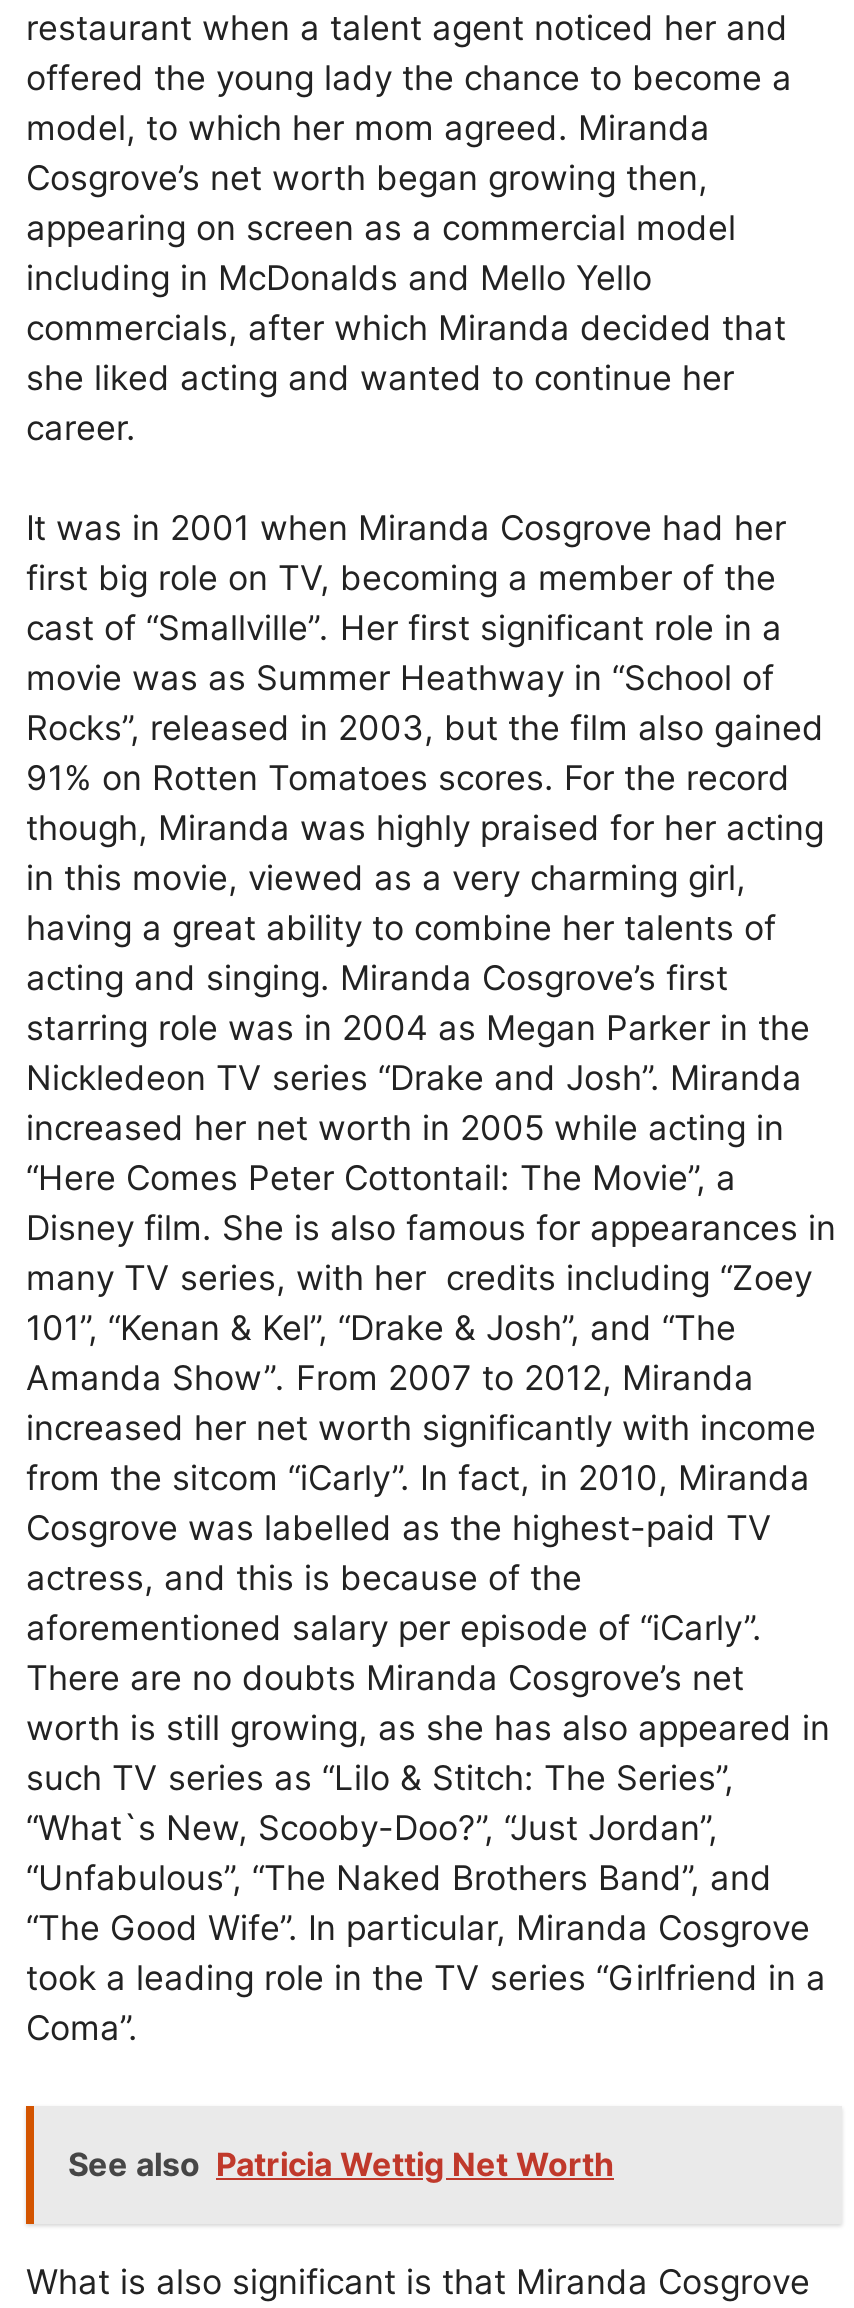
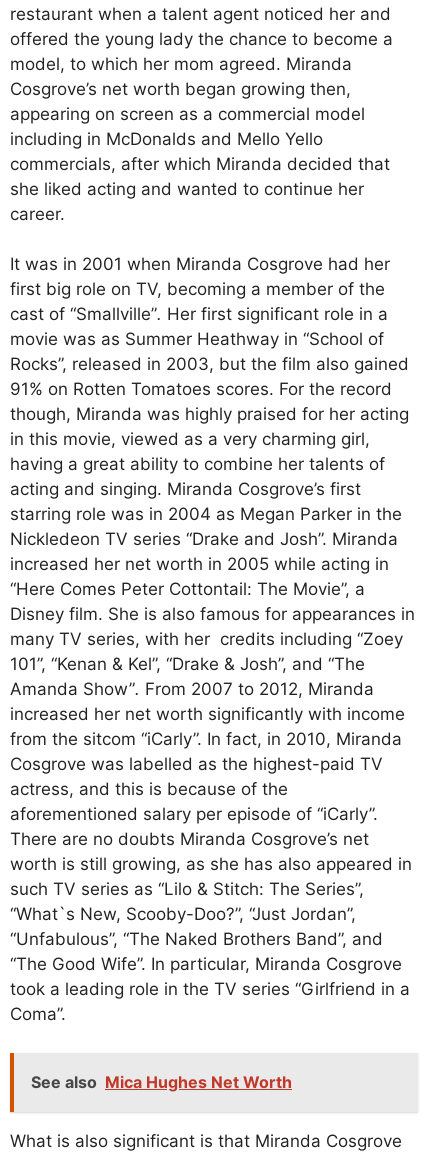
- See also Patricia Wettig Net Worth
+ See also Mica Hughes Net Worth
